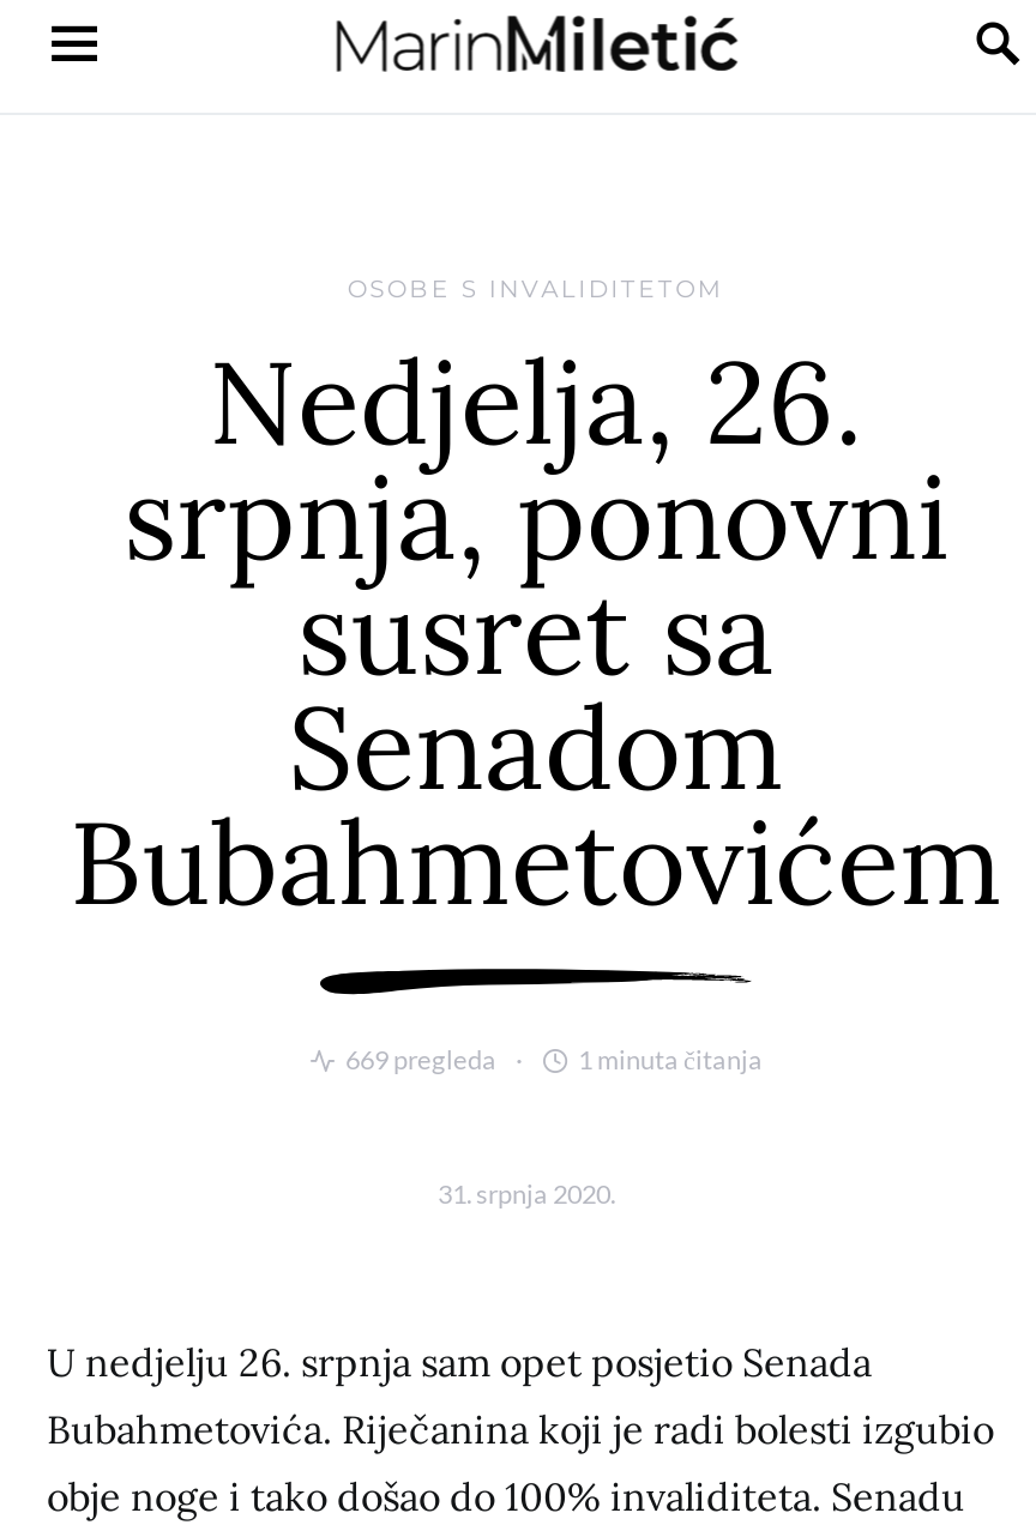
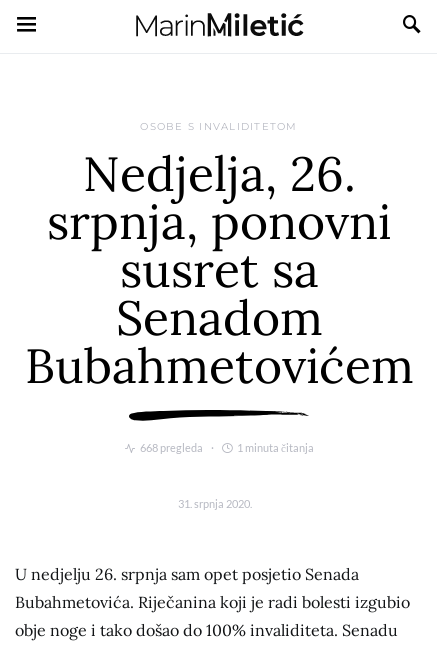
- 669 pregleda
+ 668 pregleda
